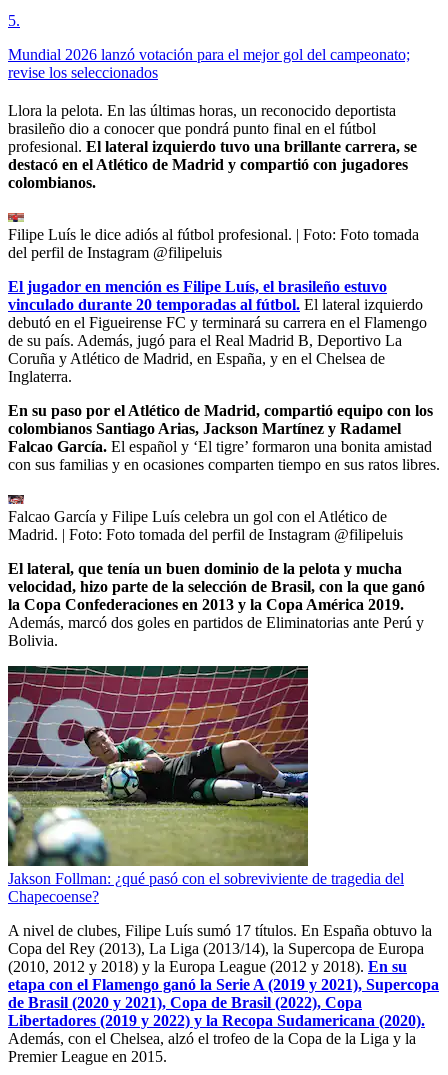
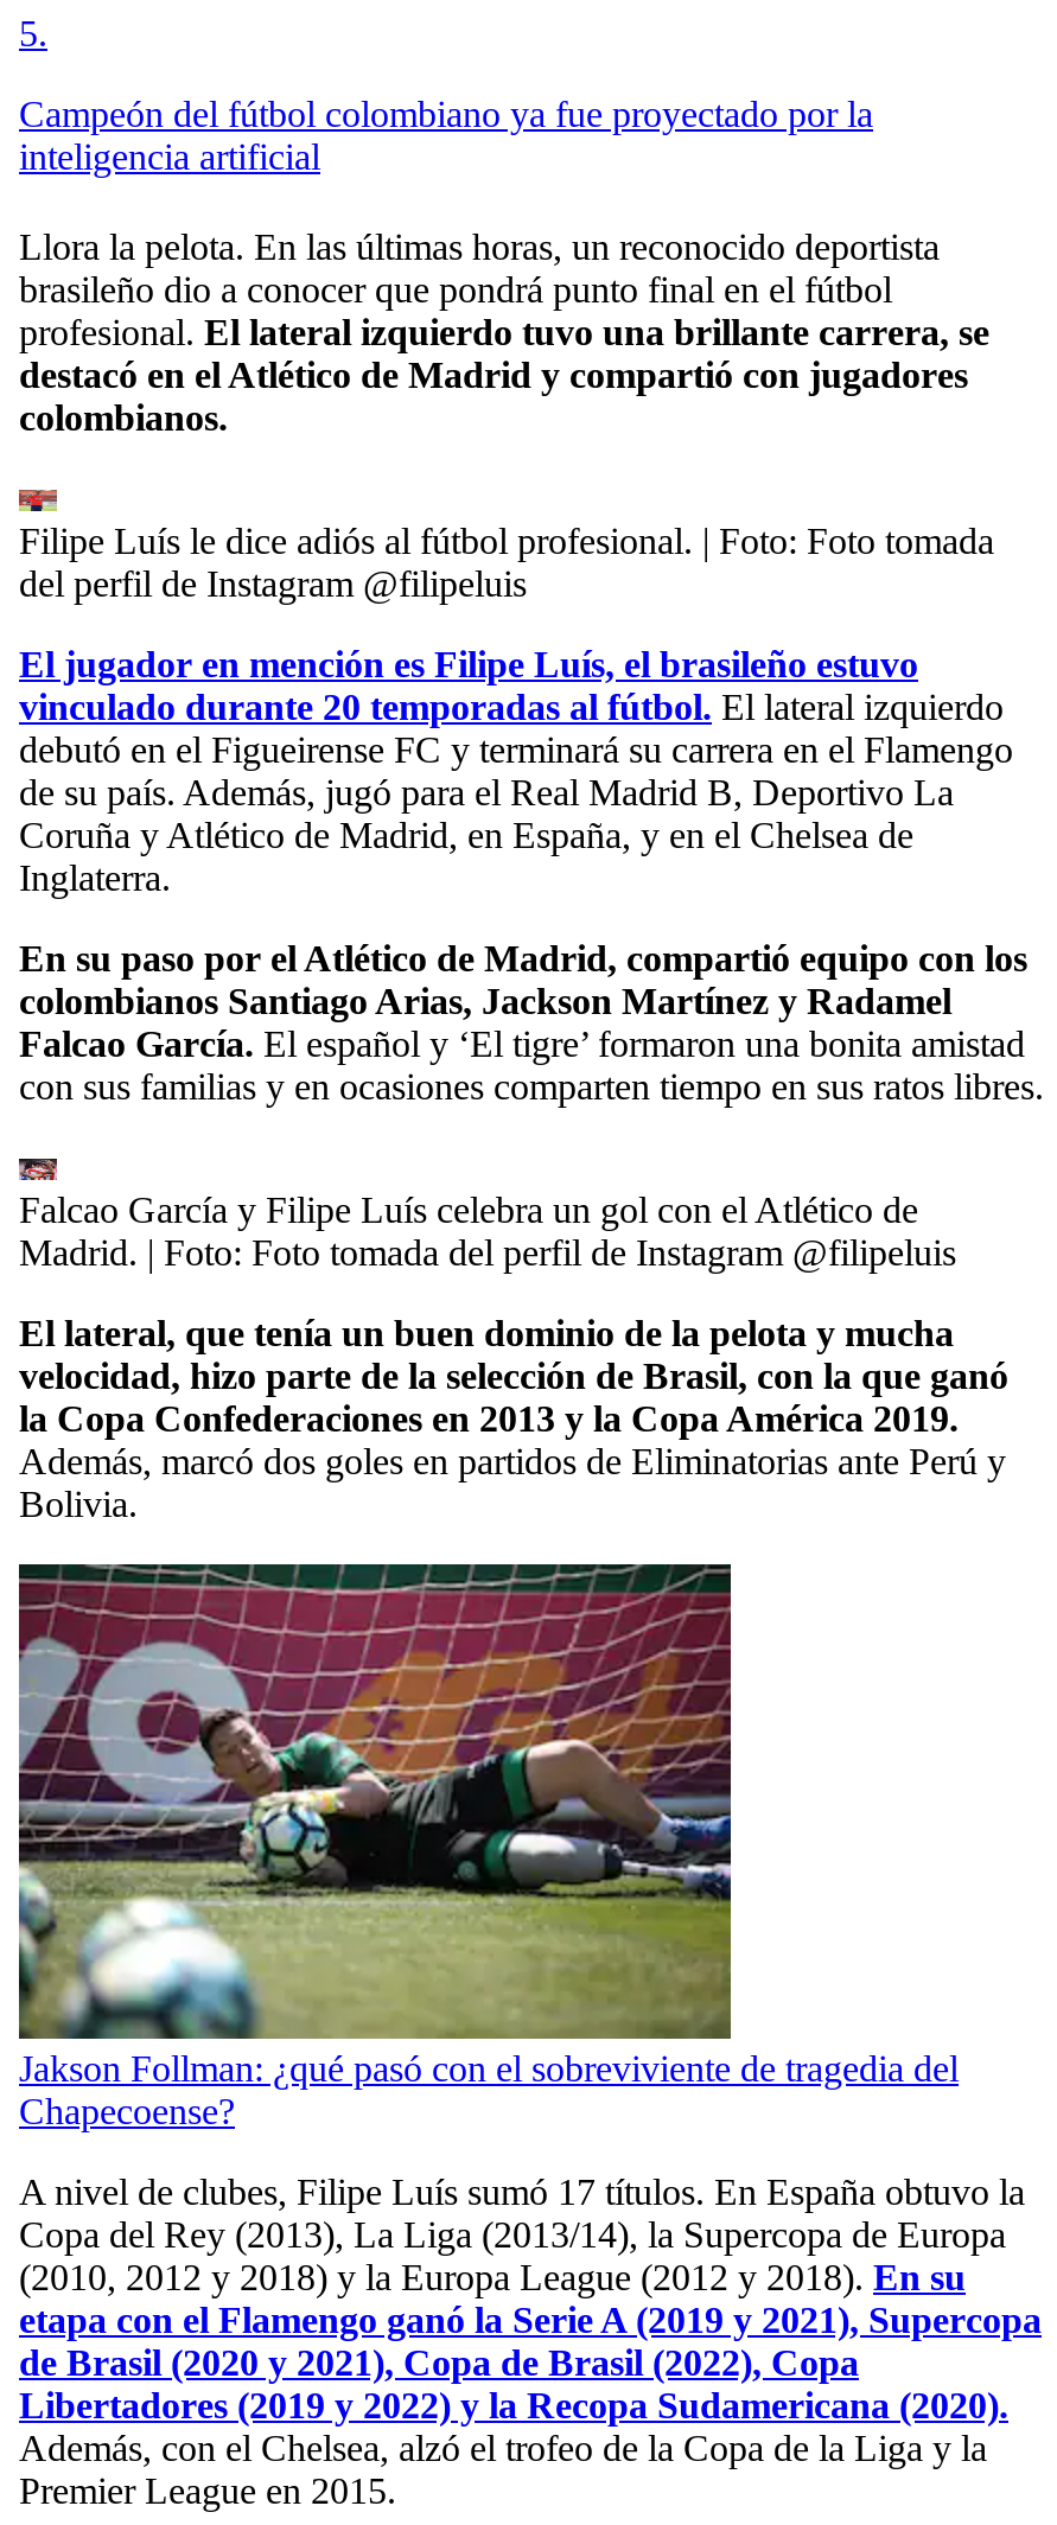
- Mundial 2026 lanzó votación para el mejor gol del campeonato;
- revise los seleccionados
+ Campeón del fútbol colombiano ya fue proyectado por la
+ inteligencia artificial
